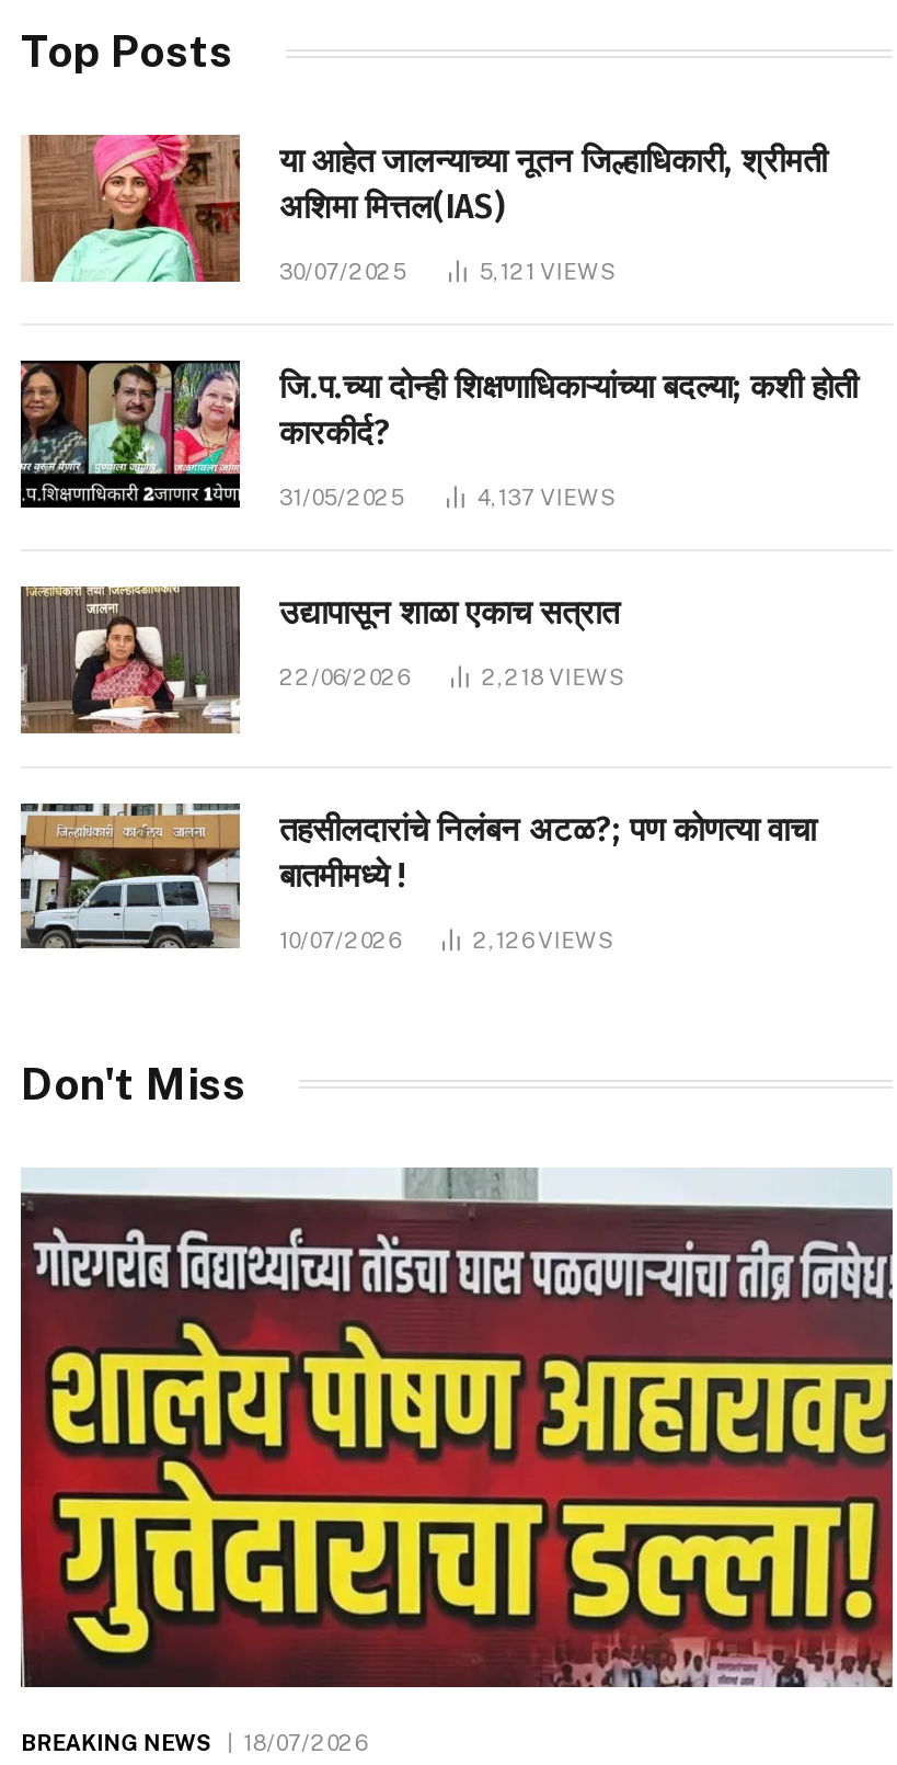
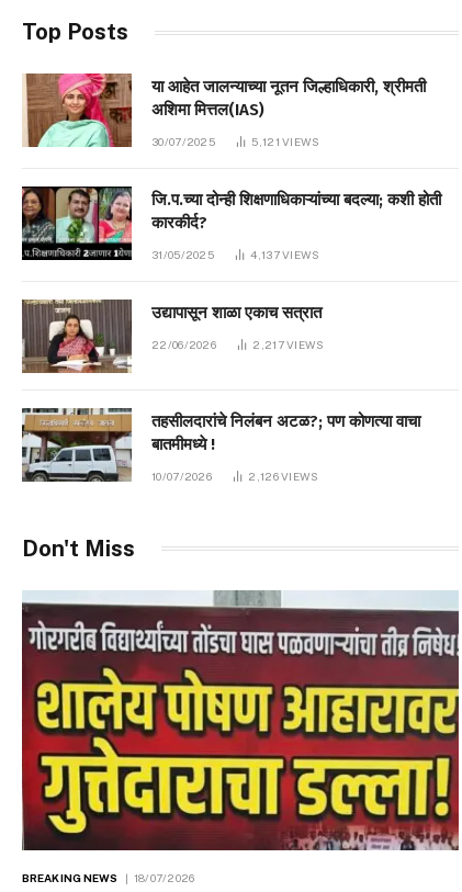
- 2,218 VIEWS
+ 2,217 VIEWS
